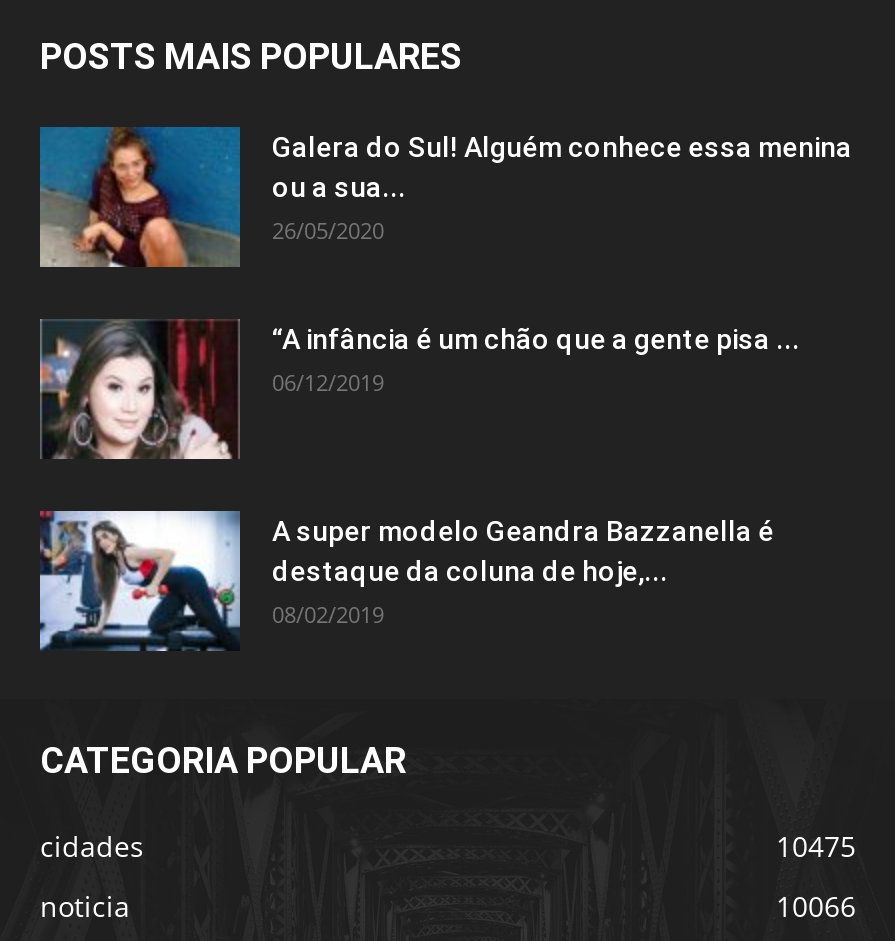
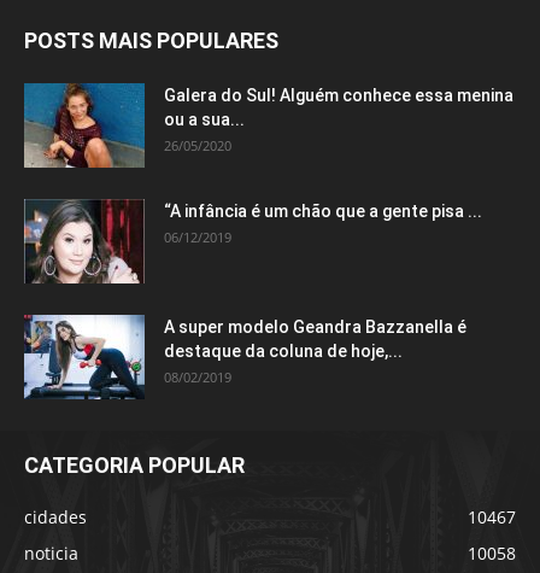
- 10475
+ 10467

- 10066
+ 10058
